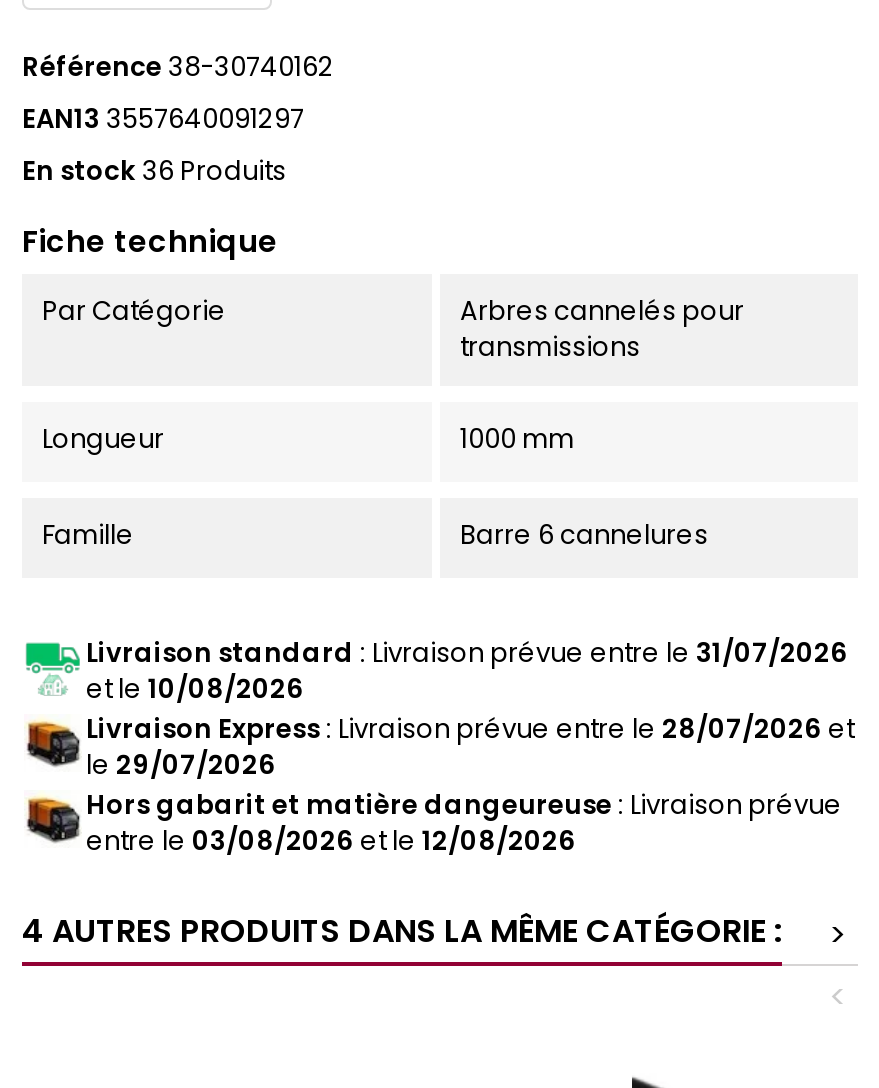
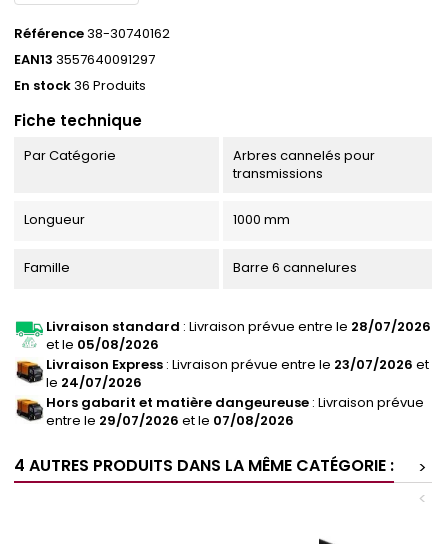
- Livraison standard: Livraison prévue entre le 31/07/2026
+ Livraison standard: Livraison prévue entre le 28/07/2026

- et le 10/08/2026
+ et le 05/08/2026

- Livraison Express: Livraison prévue entre le 28/07/2026 et
+ Livraison Express: Livraison prévue entre le 23/07/2026 et

- le 29/07/2026
+ le 24/07/2026

- entre le 03/08/2026 et le 12/08/2026
+ entre le 29/07/2026 et le 07/08/2026
